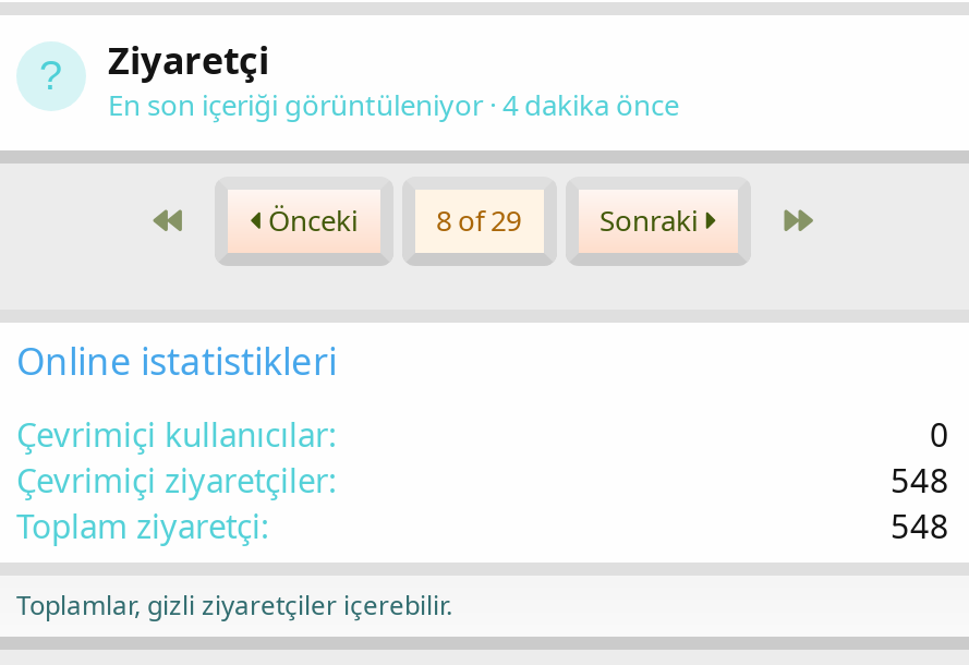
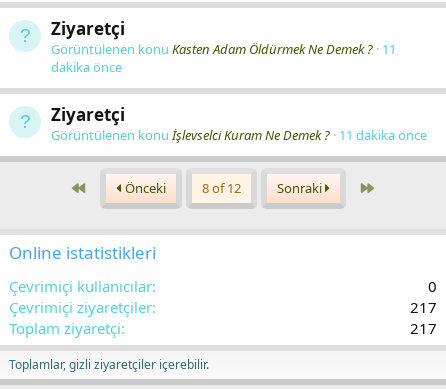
- En son içeriği görüntüleniyor 4 dakika önce
+ Görüntülenen konu Kasten Adam Öldürmek Ne Demek ? 11
+ dakika önce
+ Ziyaretçi
+ Görüntülenen konu İşlevselci Kuram Ne Demek ? 11 dakika önce

- 8 of 29
+ 8 of 12

- 548
+ 217

- 548
+ 217
